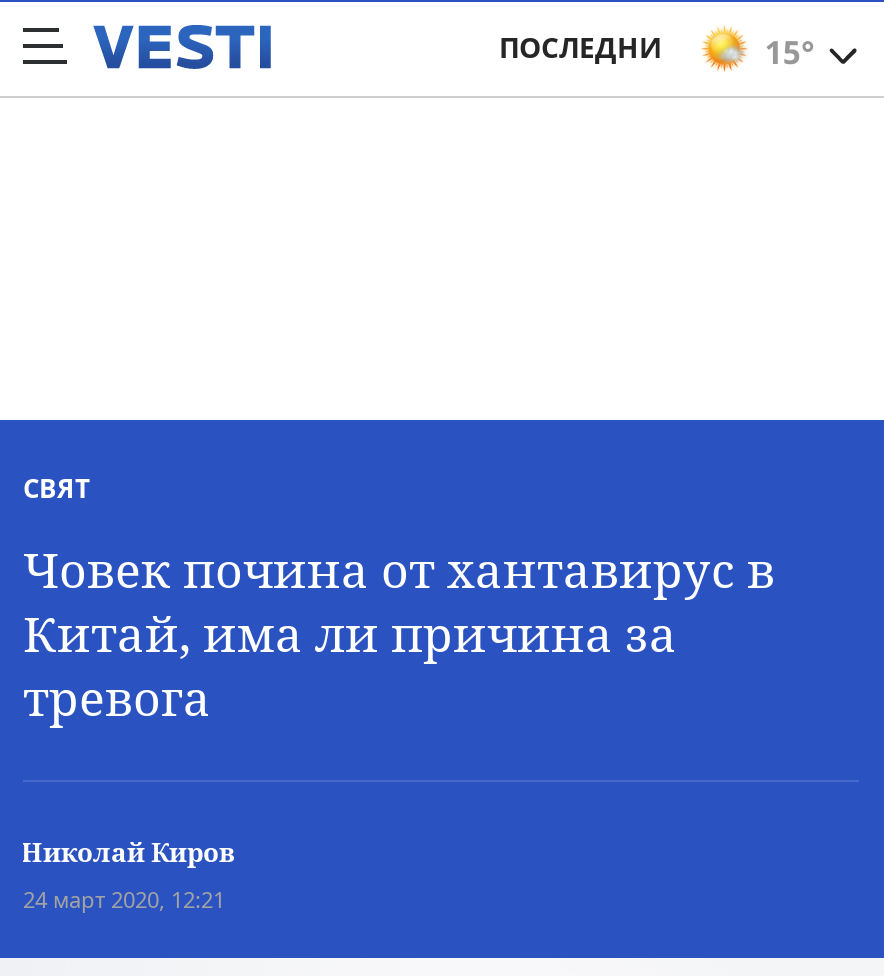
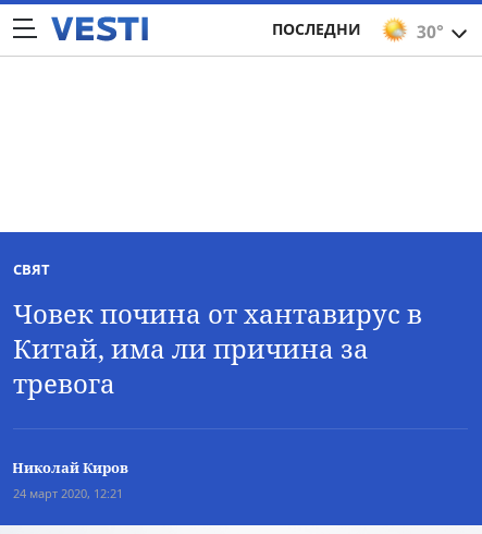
- 15°
+ 30°
